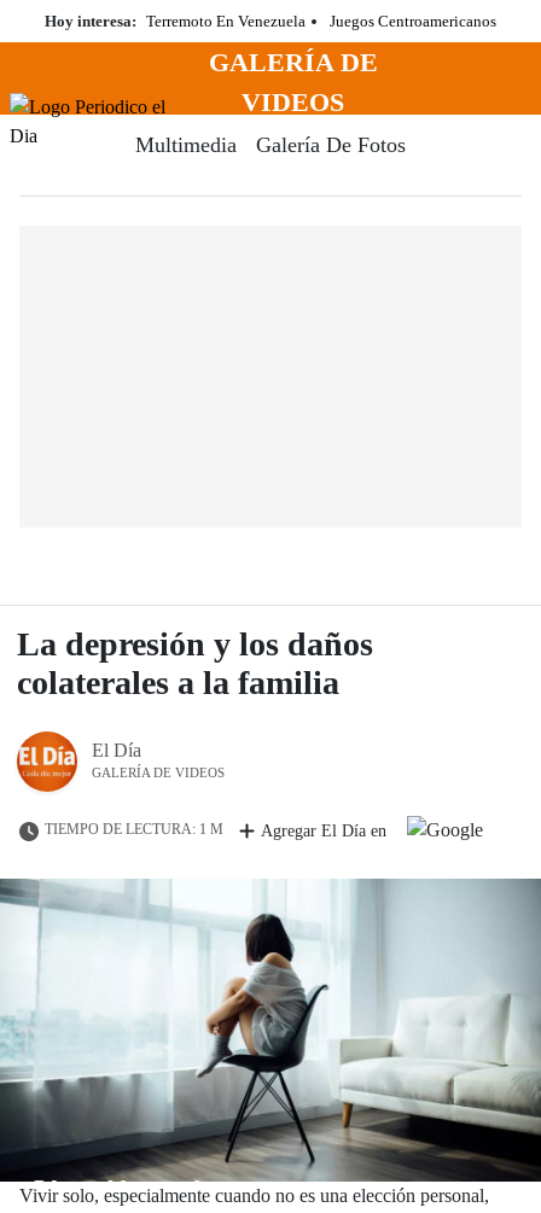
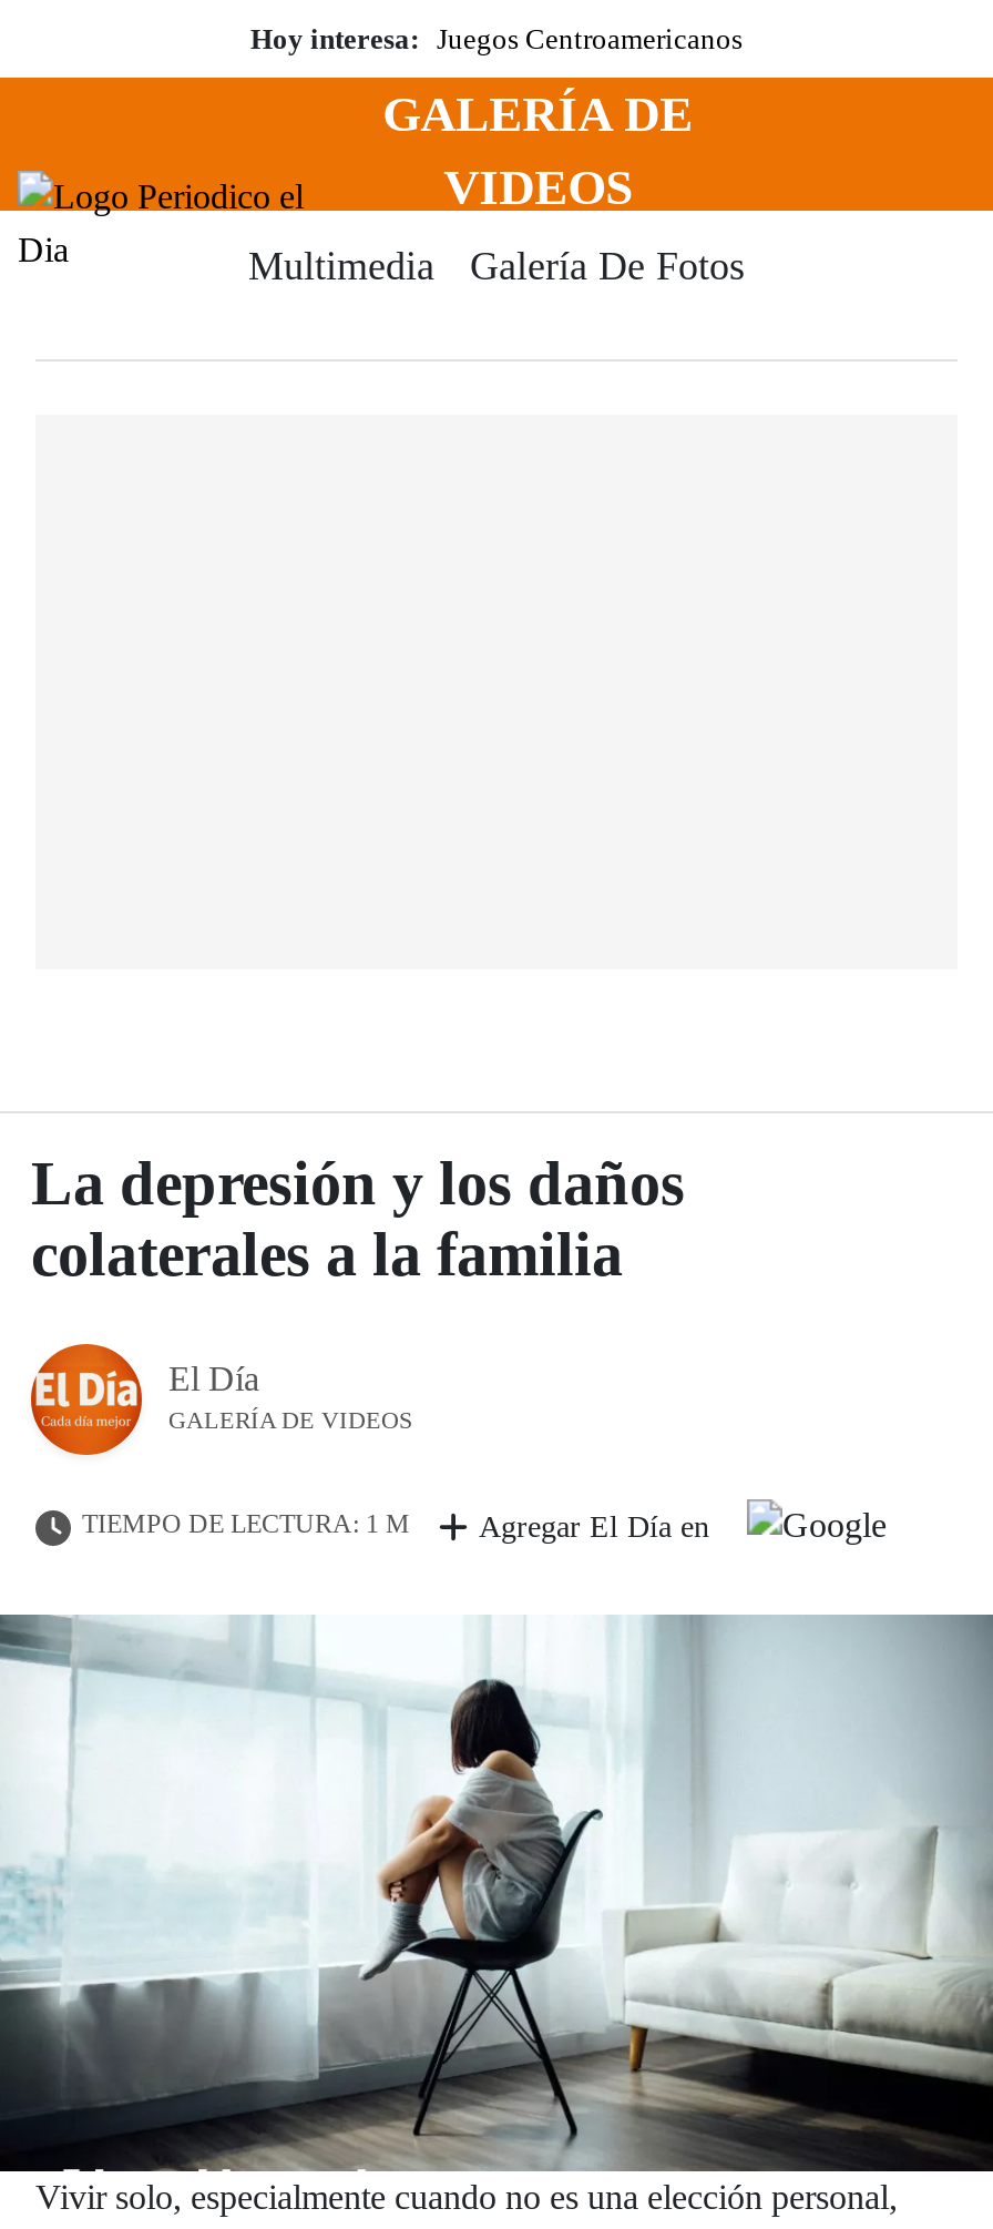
- Hoy interesa: Terremoto En Venezuela
- Juegos Centroamericanos
+ Hoy interesa: Juegos Centroamericanos
